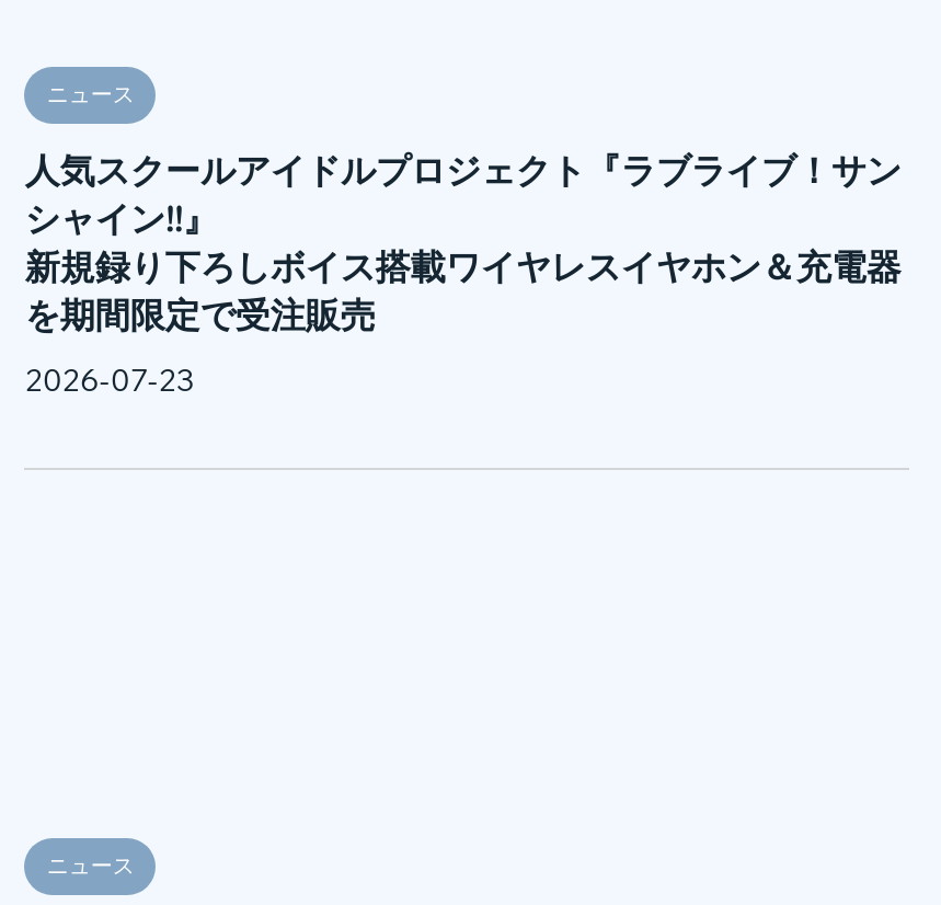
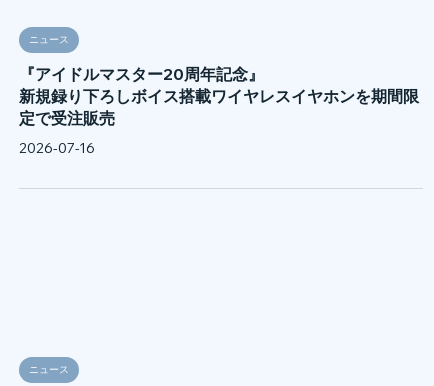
- 人気スクールアイドルプロジェクト『ラブライブ！サン
- シャイン!!』
- 新規録り下ろしボイス搭載ワイヤレスイヤホン＆充電器
- を期間限定で受注販売
+ 『アイドルマスター20周年記念』
+ 新規録り下ろしボイス搭載ワイヤレスイヤホンを期間限
+ 定で受注販売

- 2026-07-23
+ 2026-07-16
